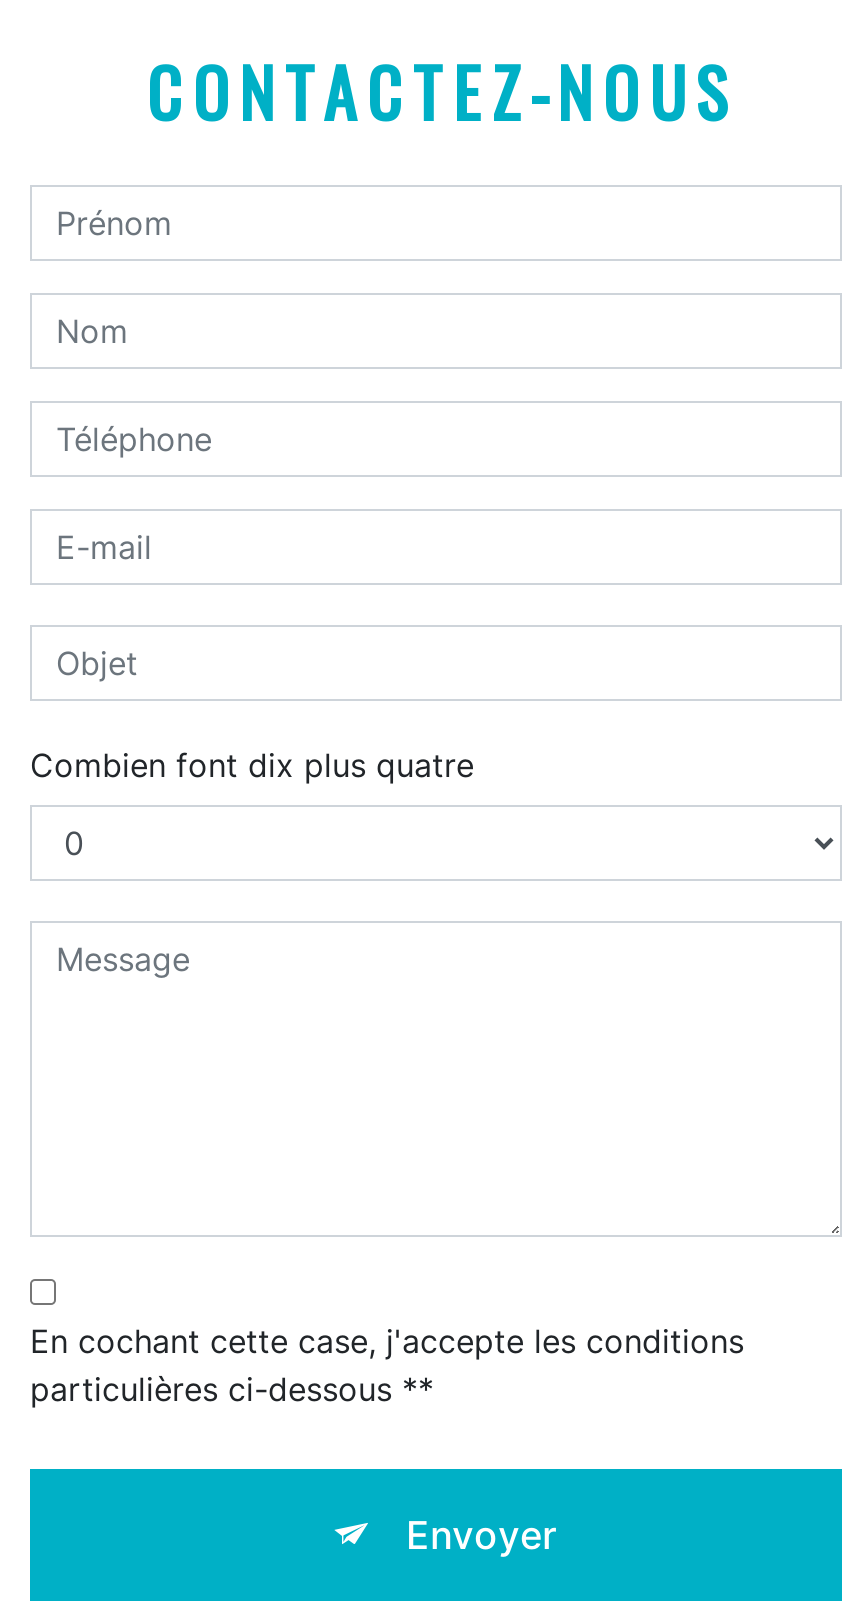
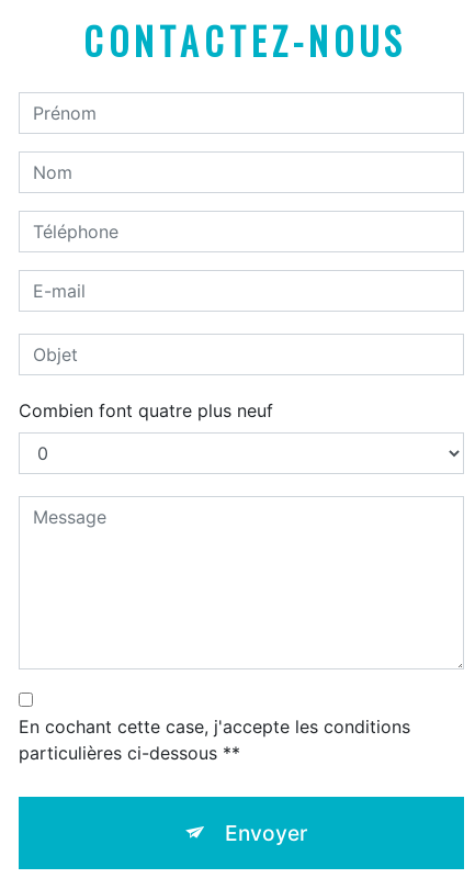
- Combien font dix plus quatre
+ Combien font quatre plus neuf
